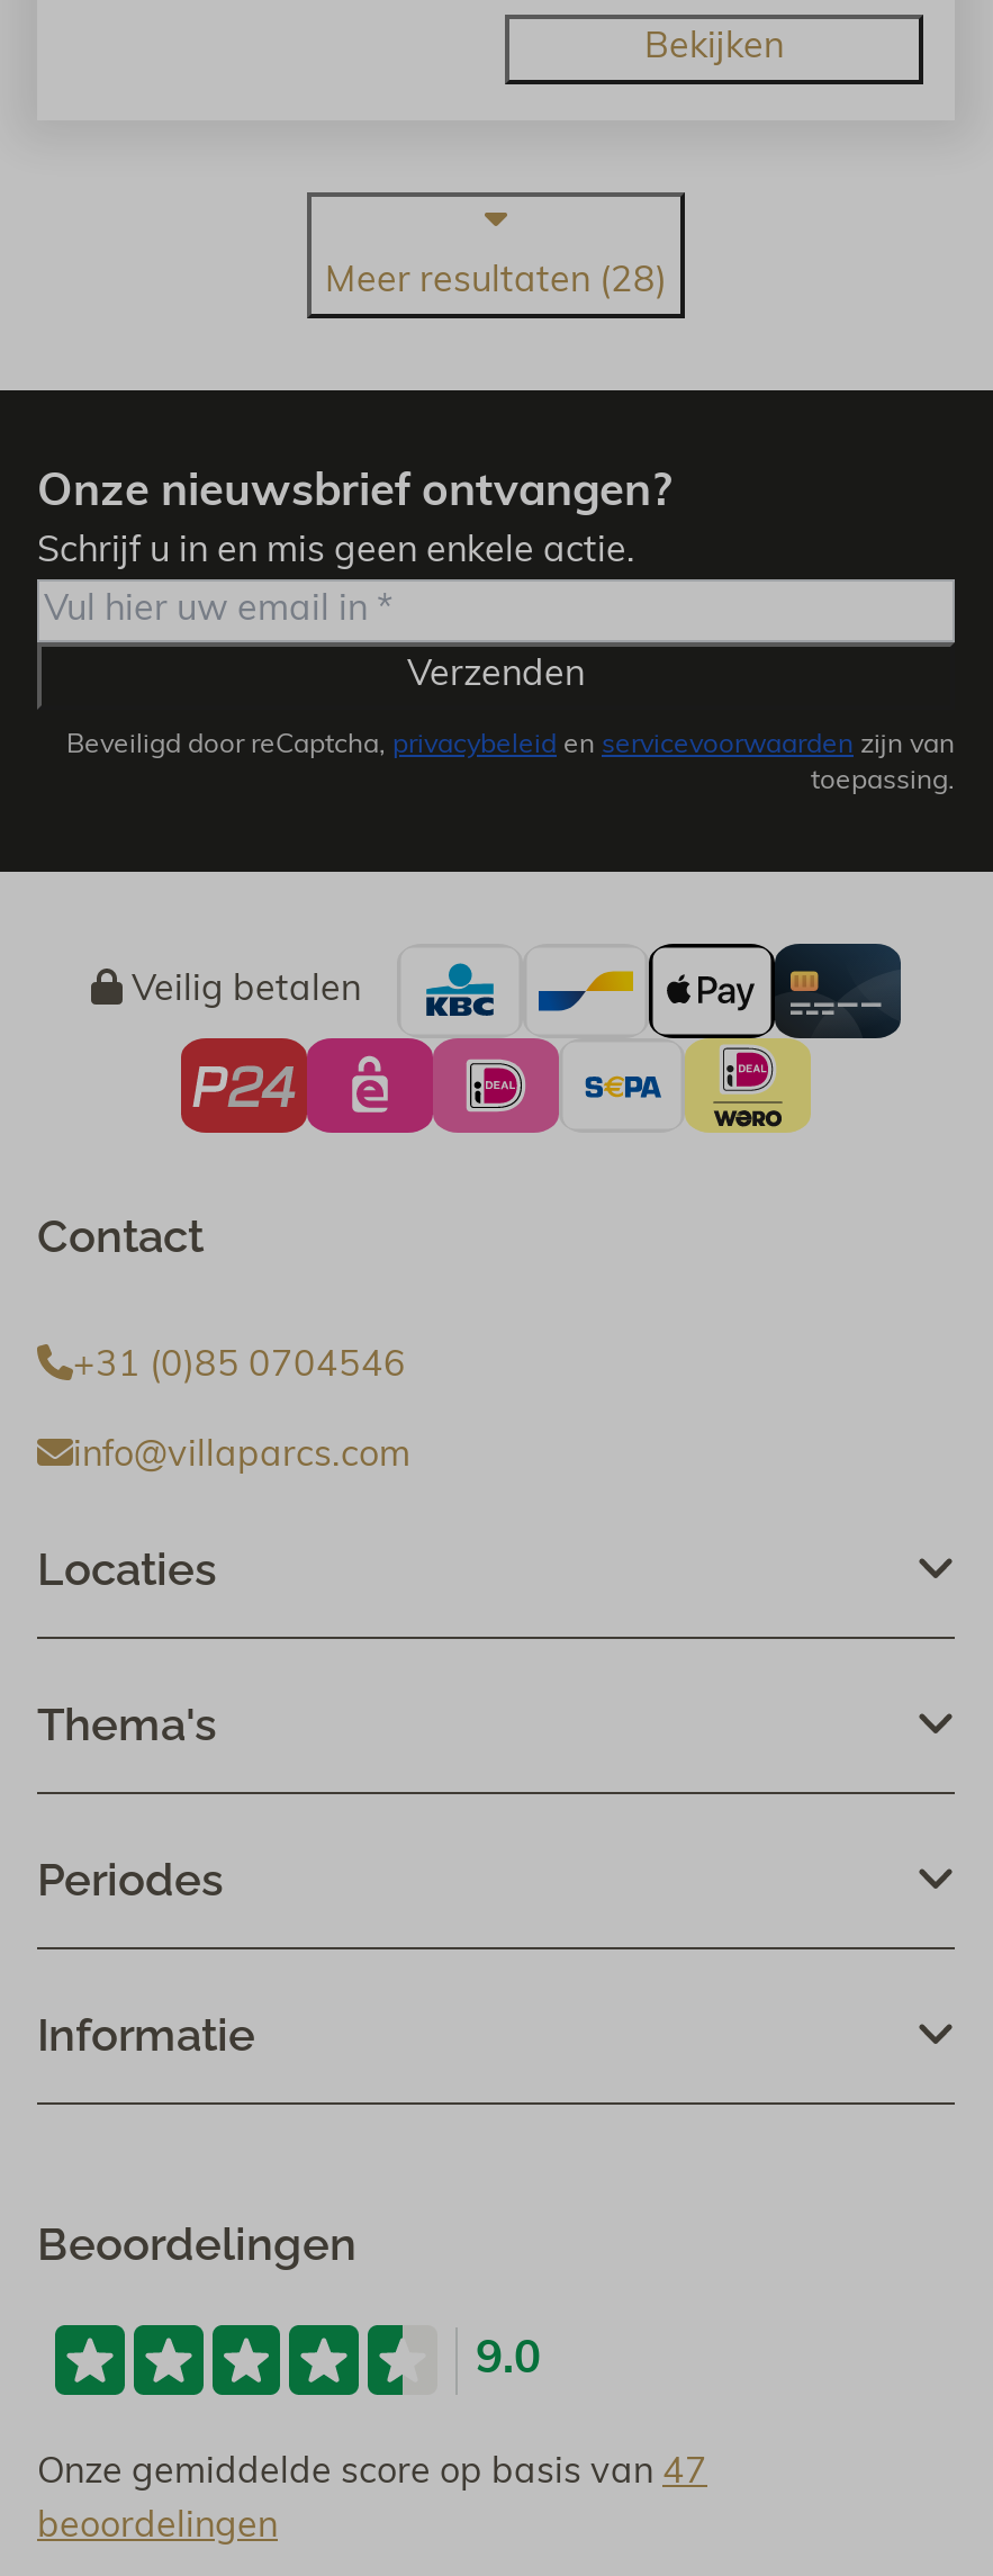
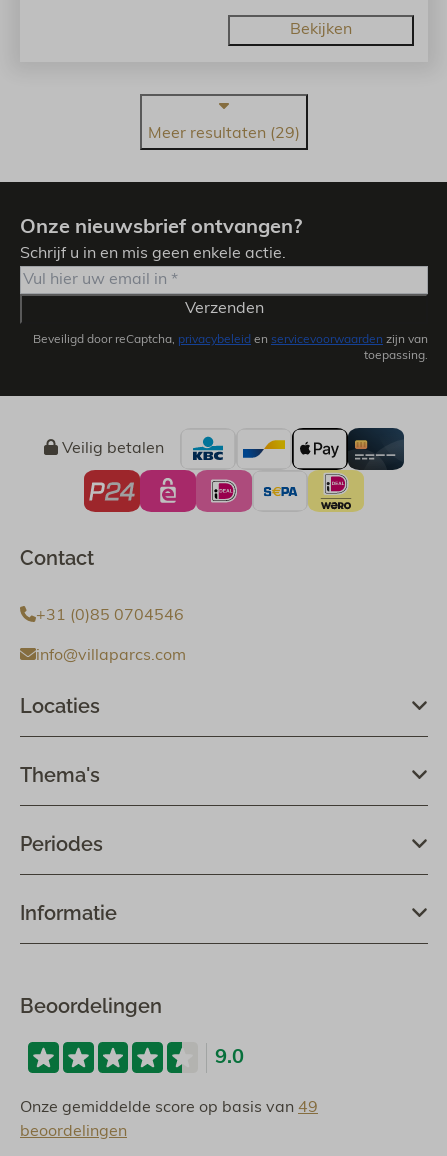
- Meer resultaten (28)
+ Meer resultaten (29)

- Onze gemiddelde score op basis van 47
+ Onze gemiddelde score op basis van 49
